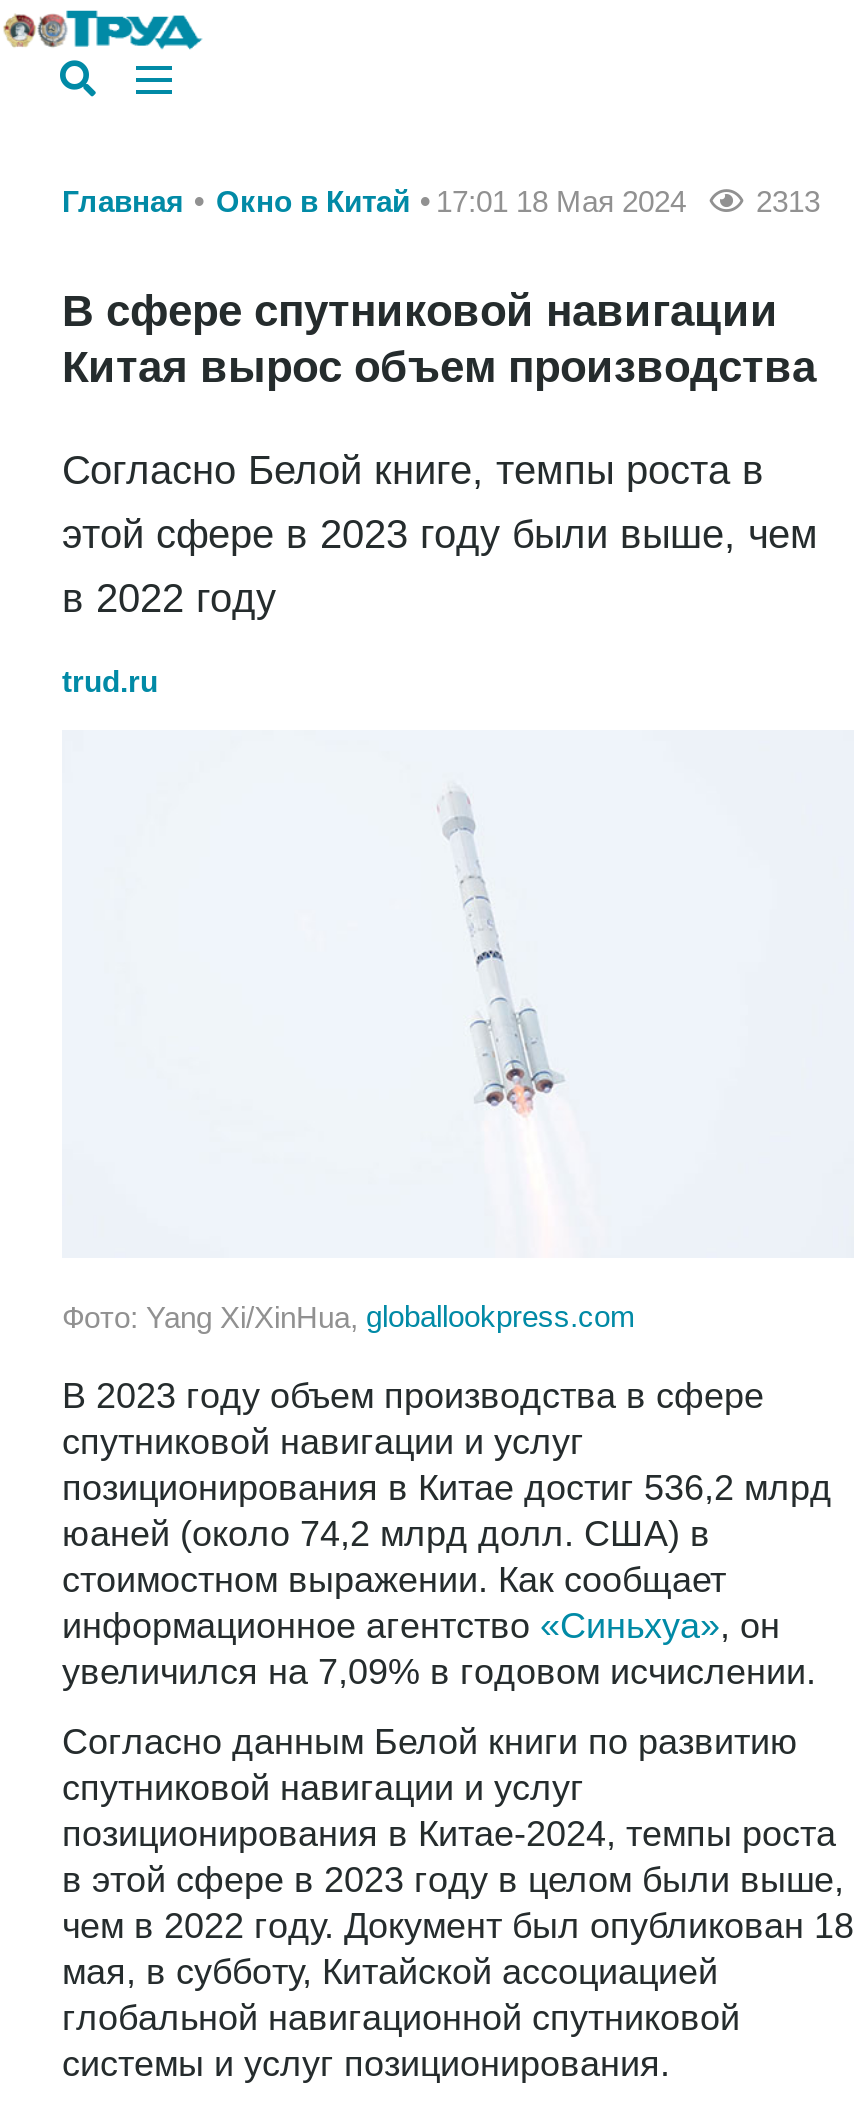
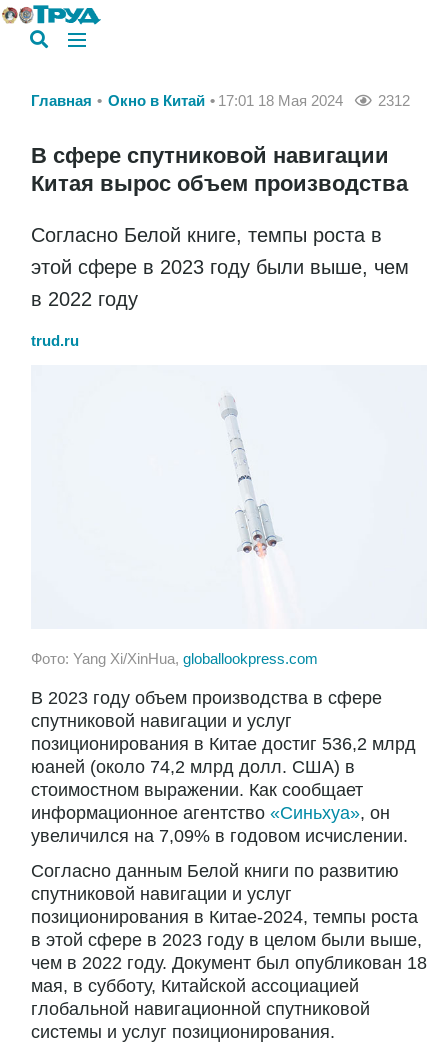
- 2313
+ 2312
